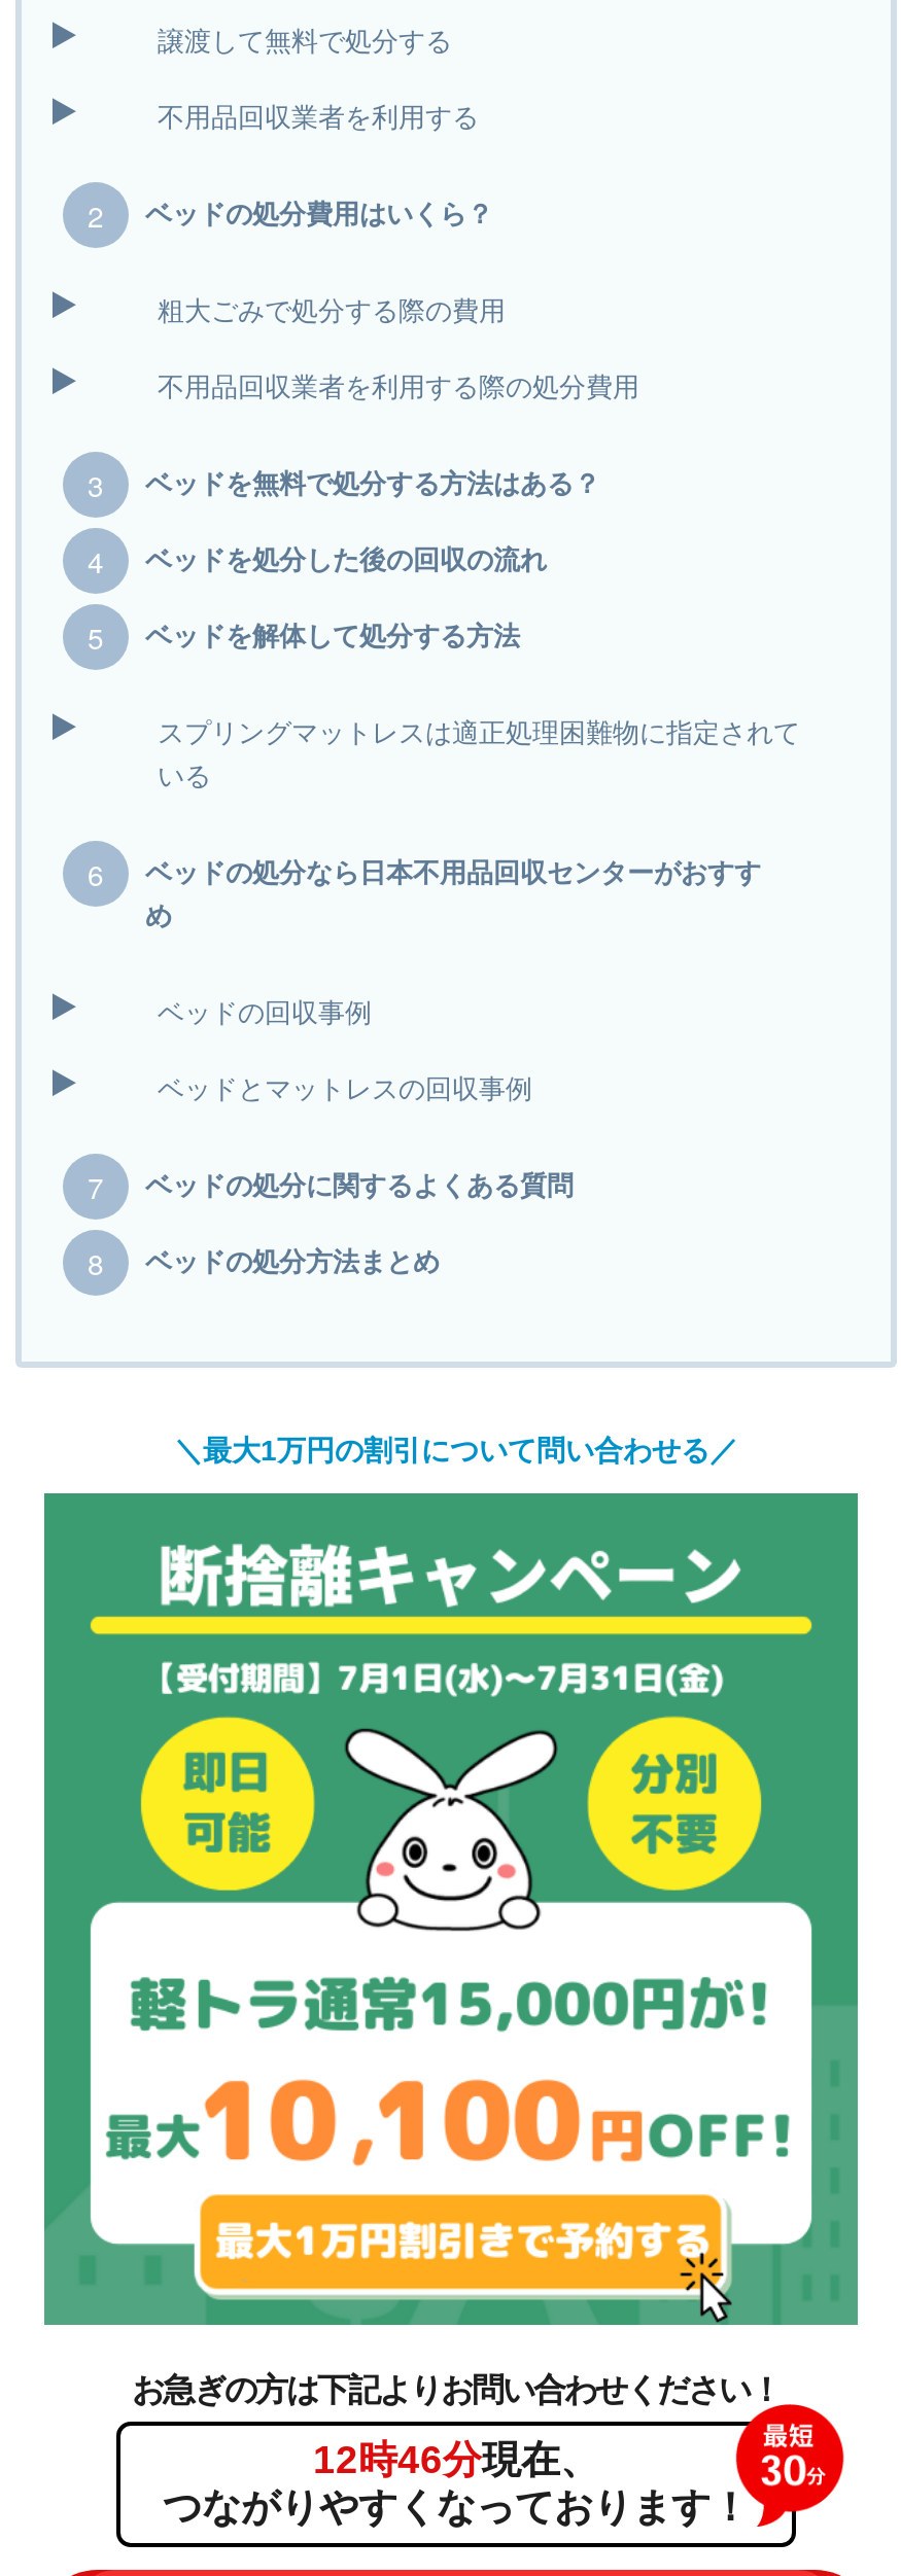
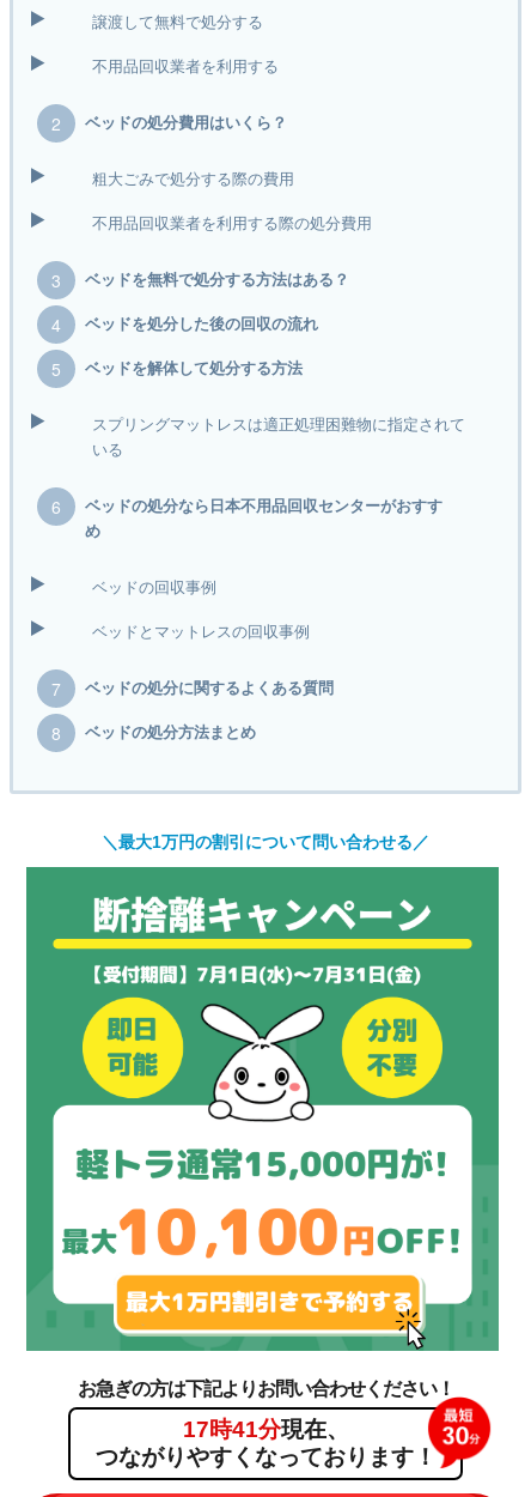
- 12時46分現在、
+ 17時41分現在、
